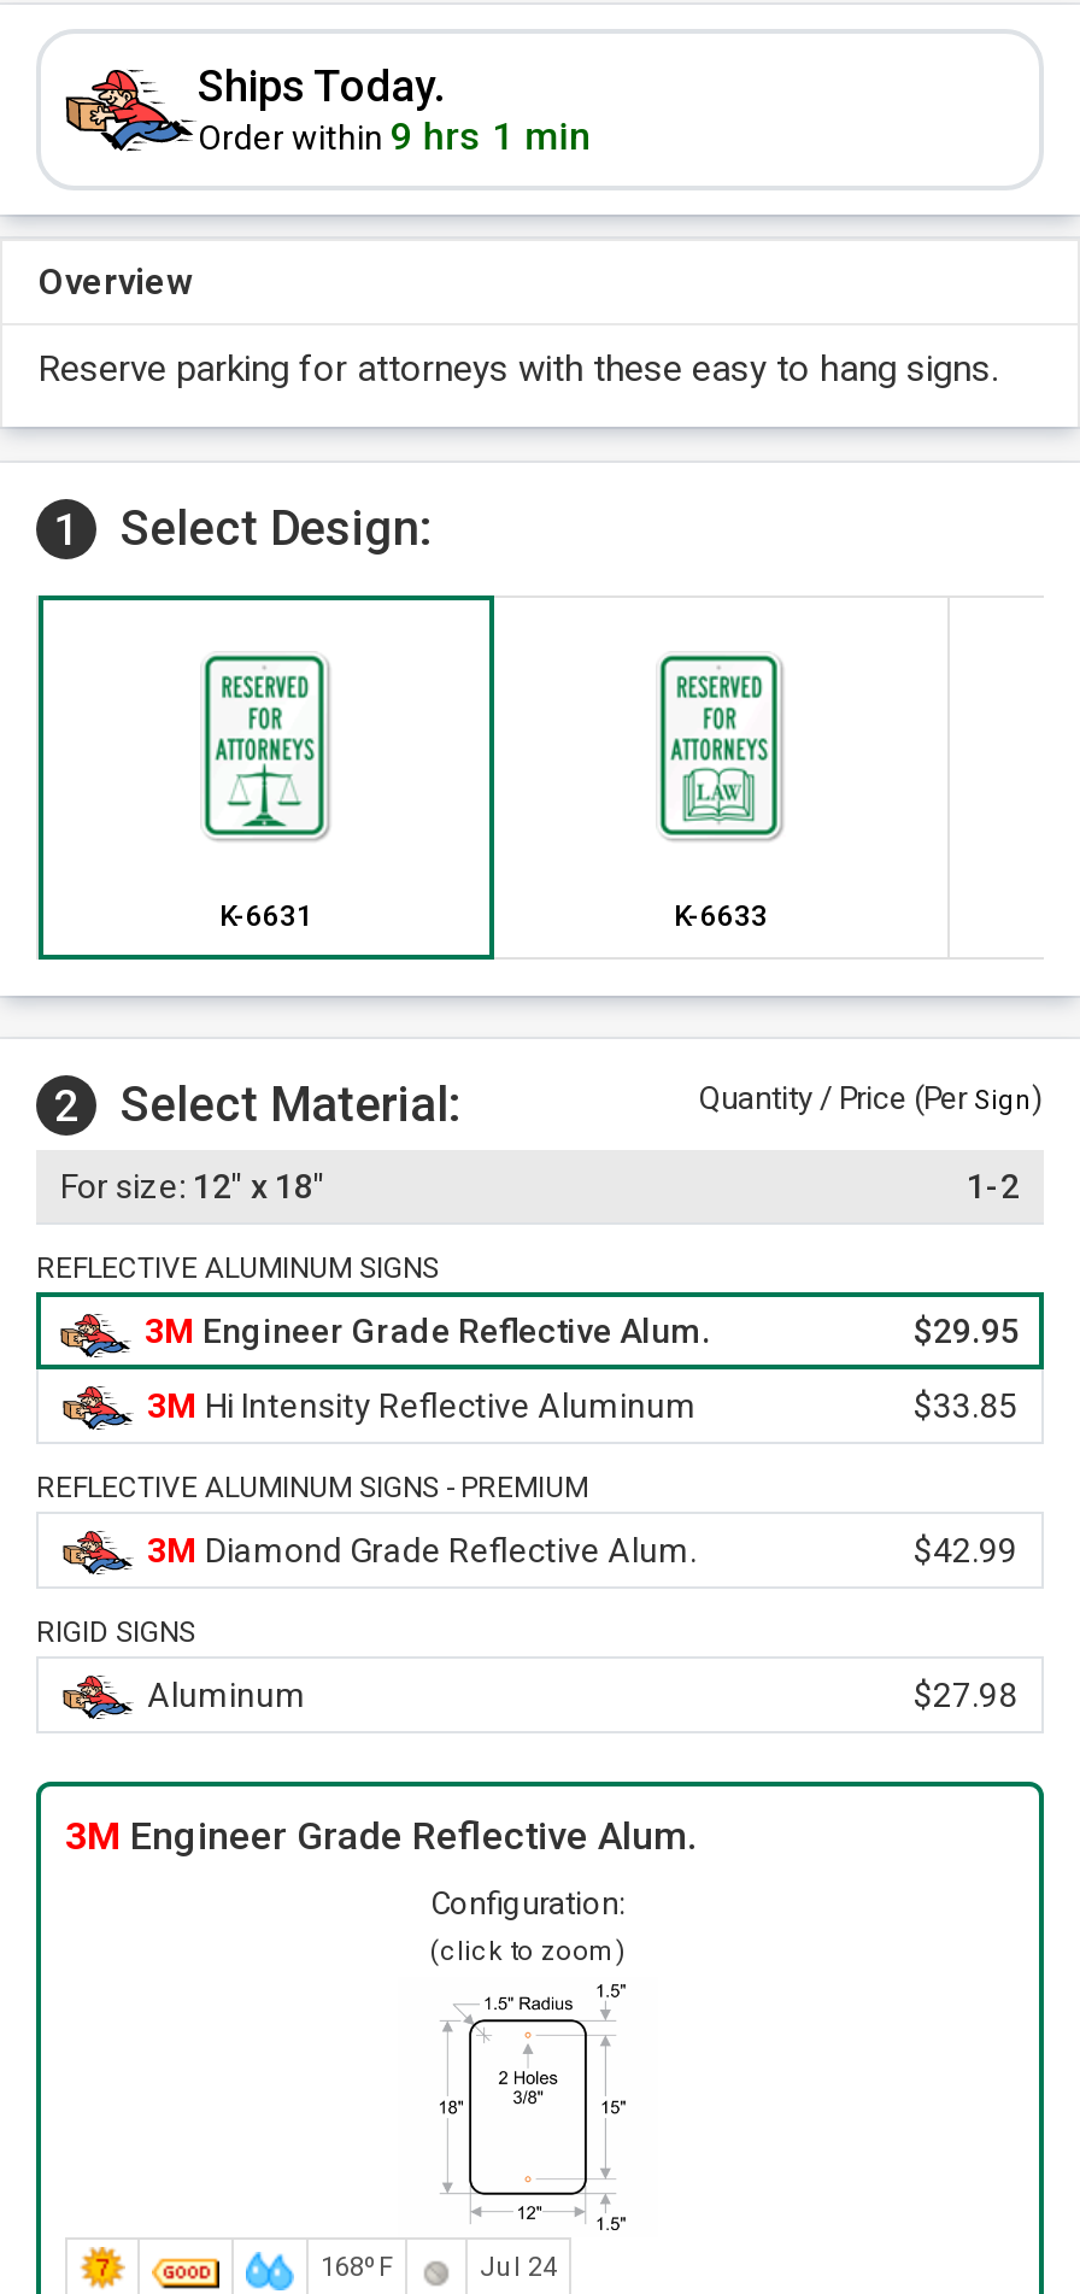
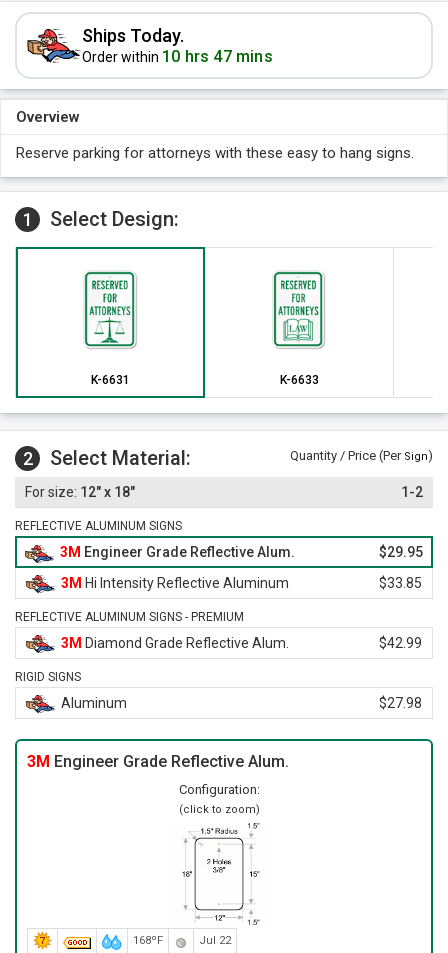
- Order within 9 hrs 1 min
+ Order within 10 hrs 47 mins

- Jul 24
+ Jul 22
